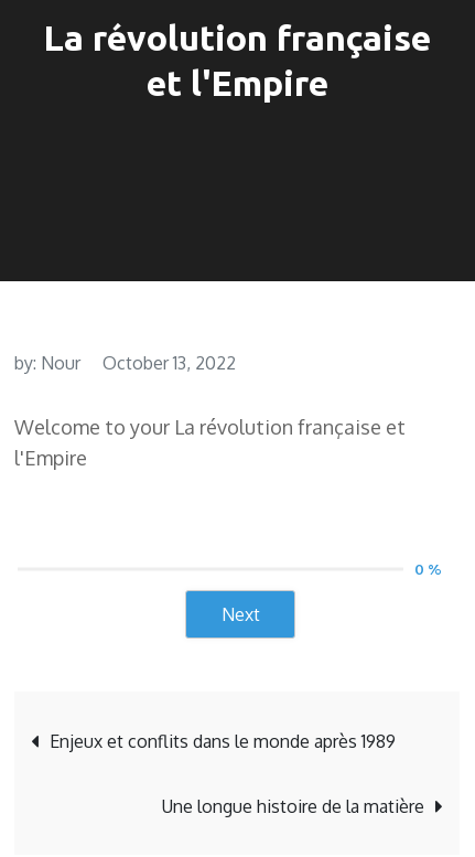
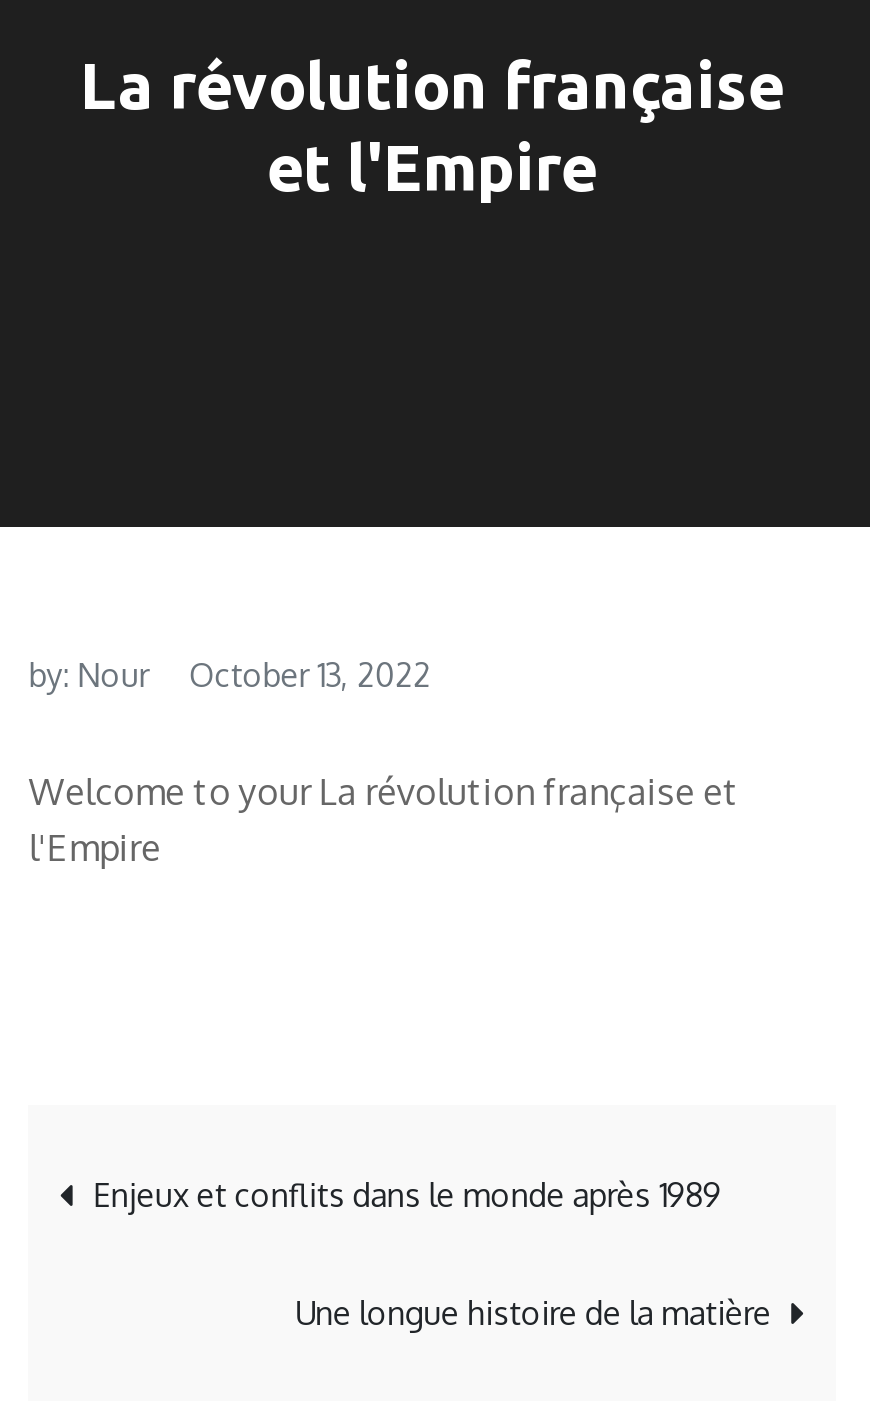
- 0 %
- Next
